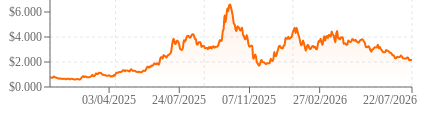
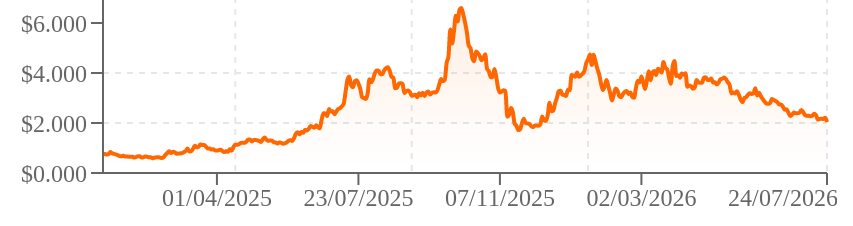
- 03/04/2025
+ 01/04/2025

- 24/07/2025
+ 23/07/2025

- 27/02/2026
+ 02/03/2026

- 22/07/2026
+ 24/07/2026
